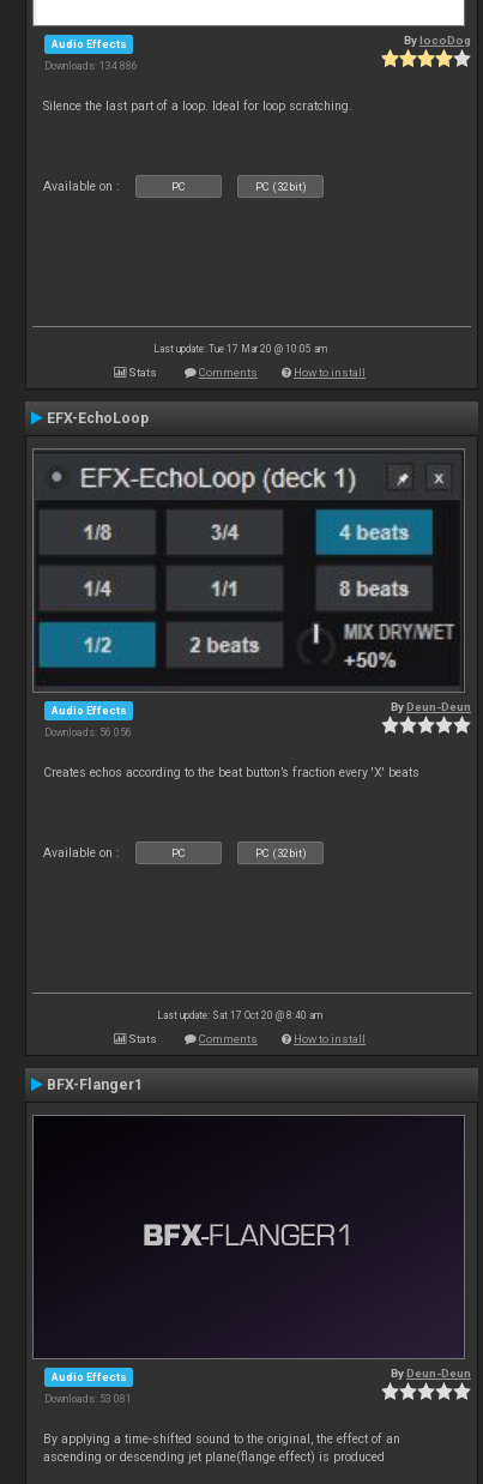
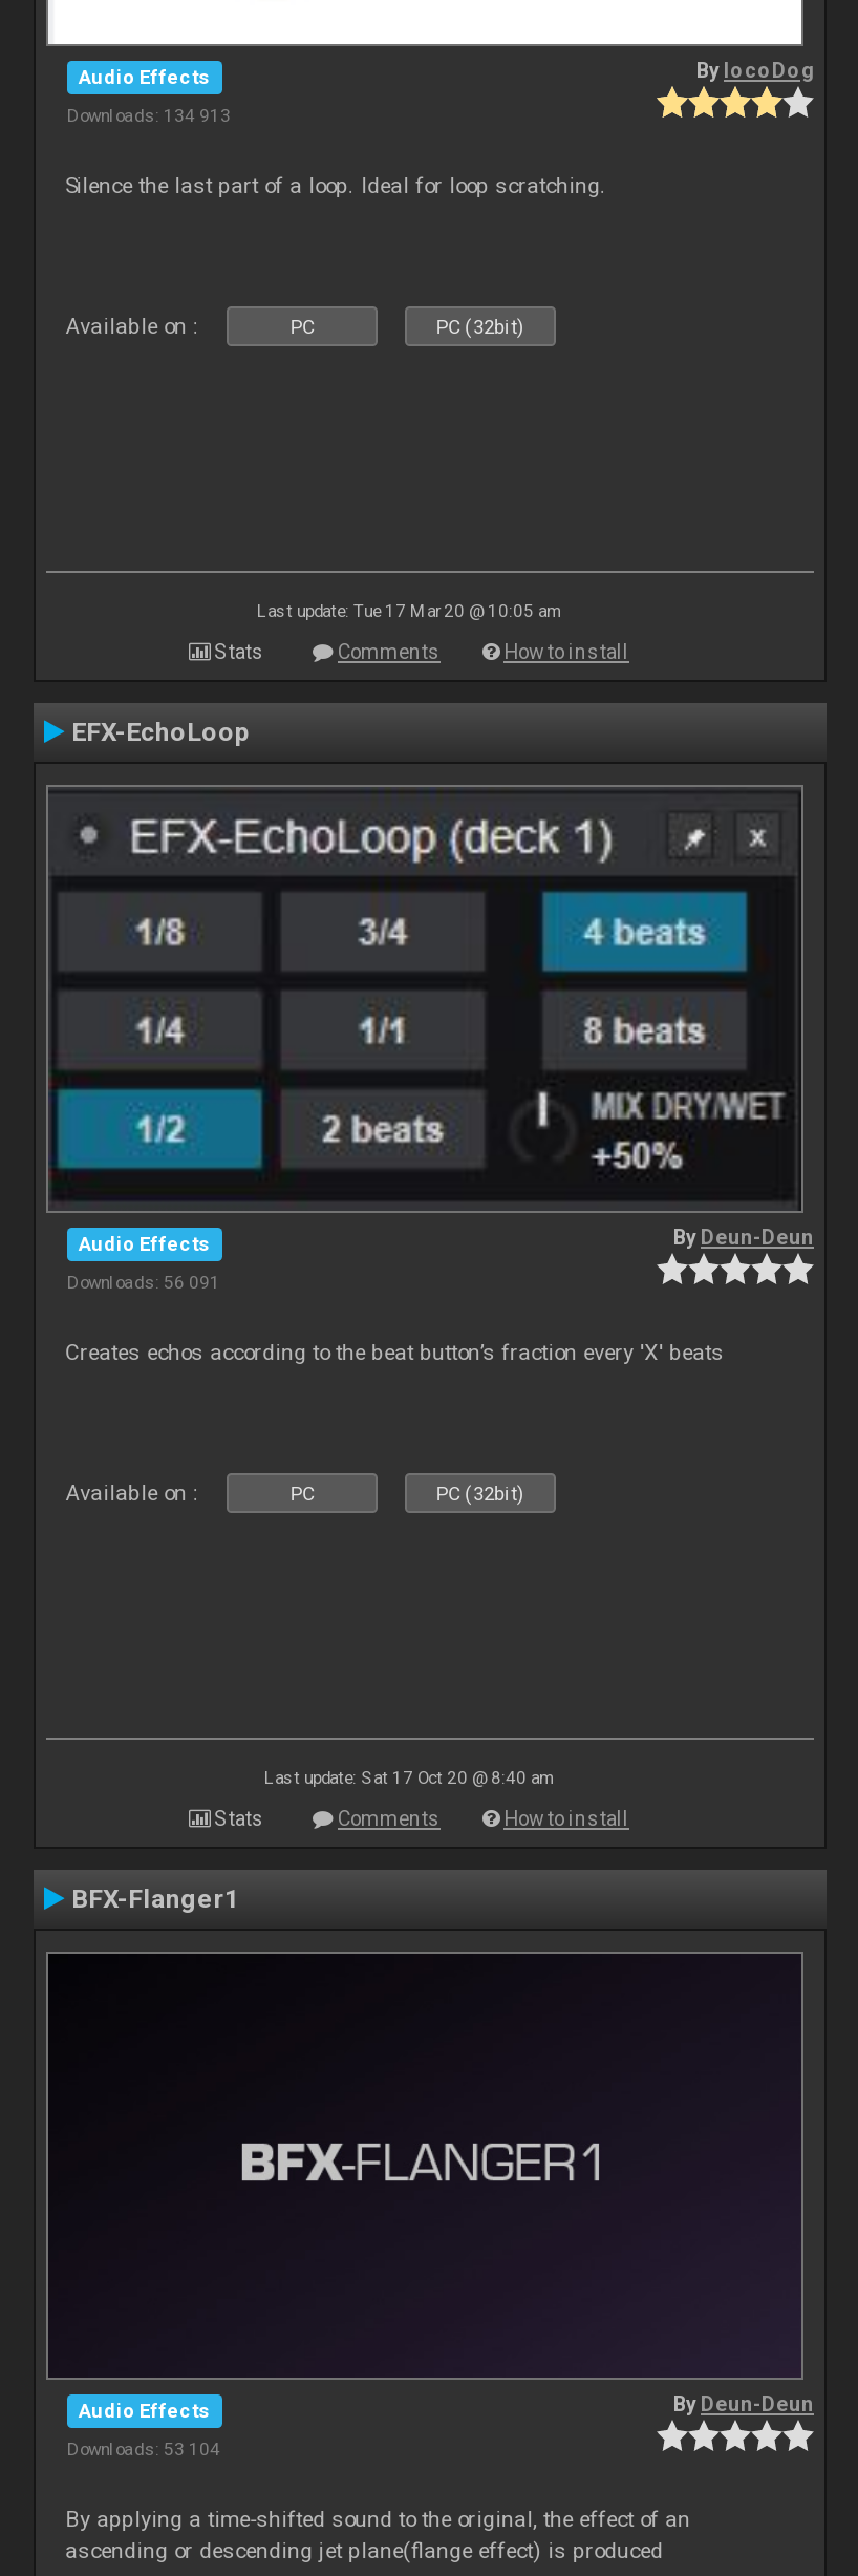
- Downloads: 134 886
+ Downloads: 134 913

- Downloads: 56 056
+ Downloads: 56 091

- Downloads: 53 081
+ Downloads: 53 104
